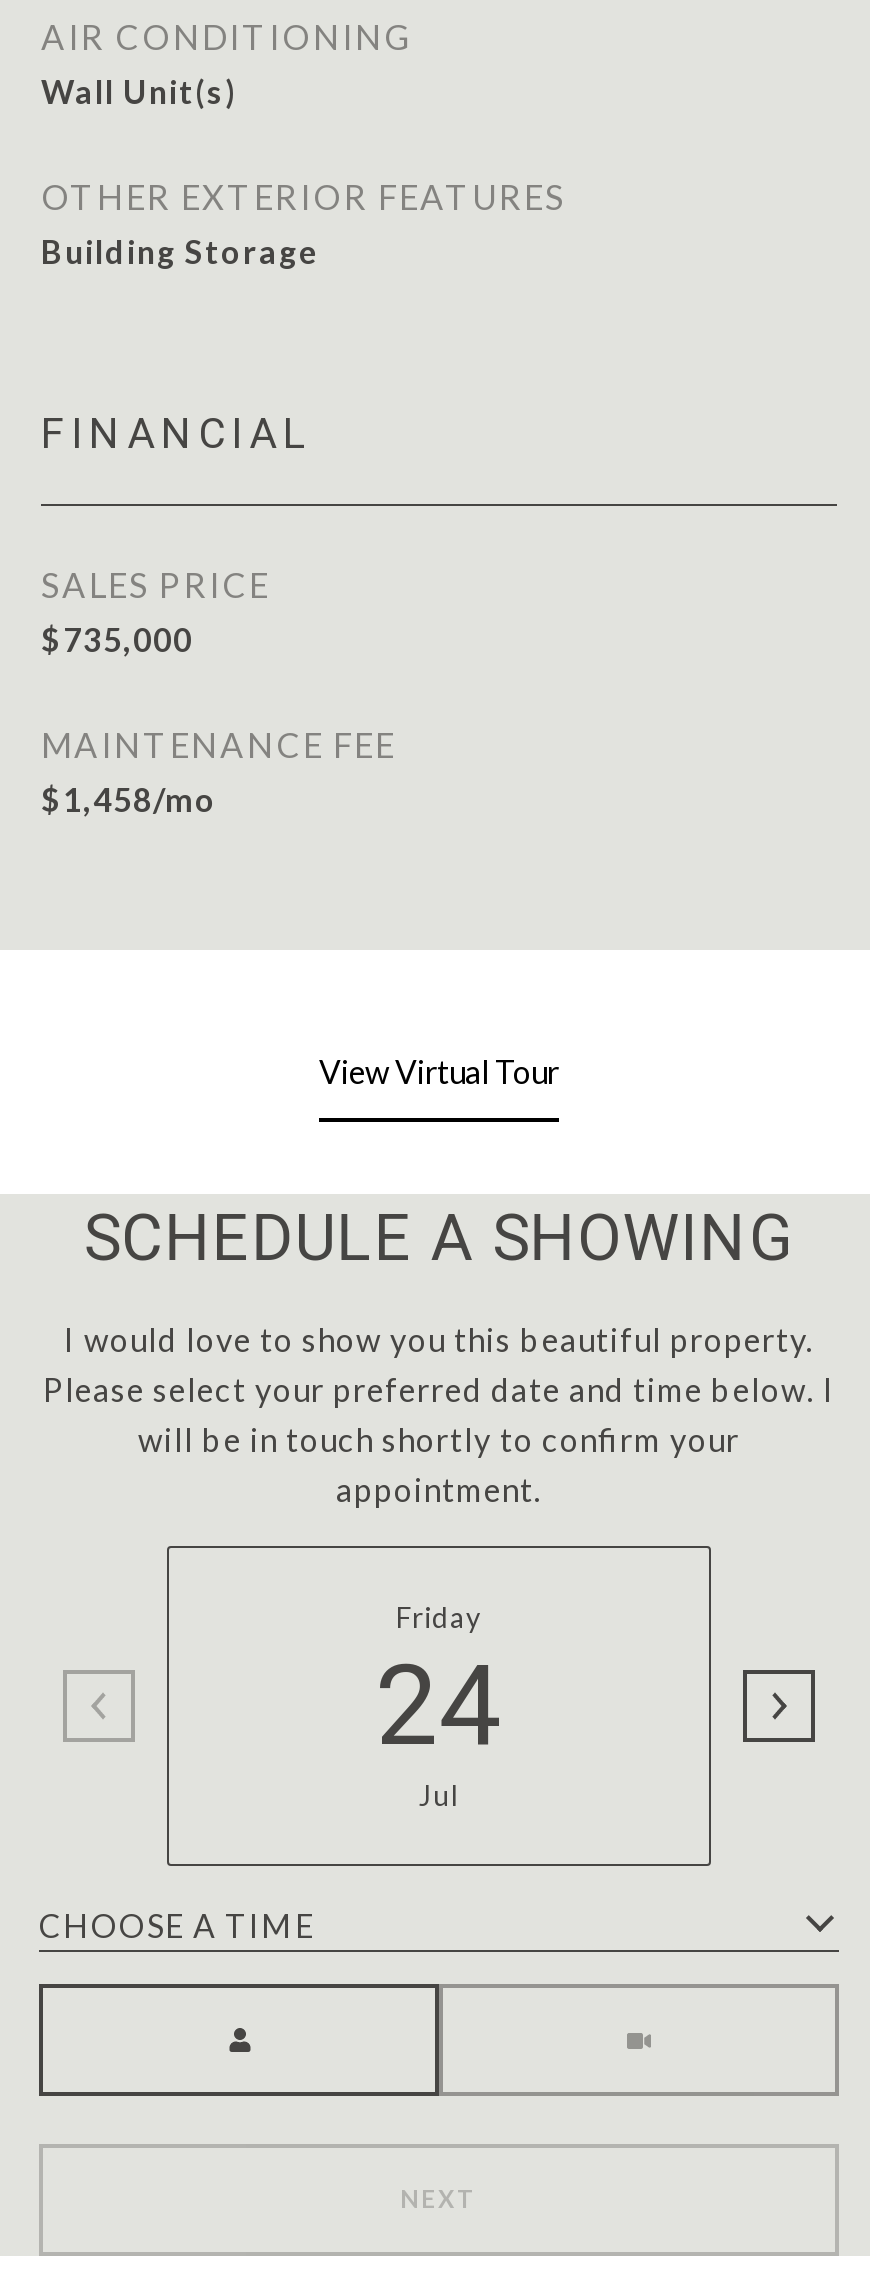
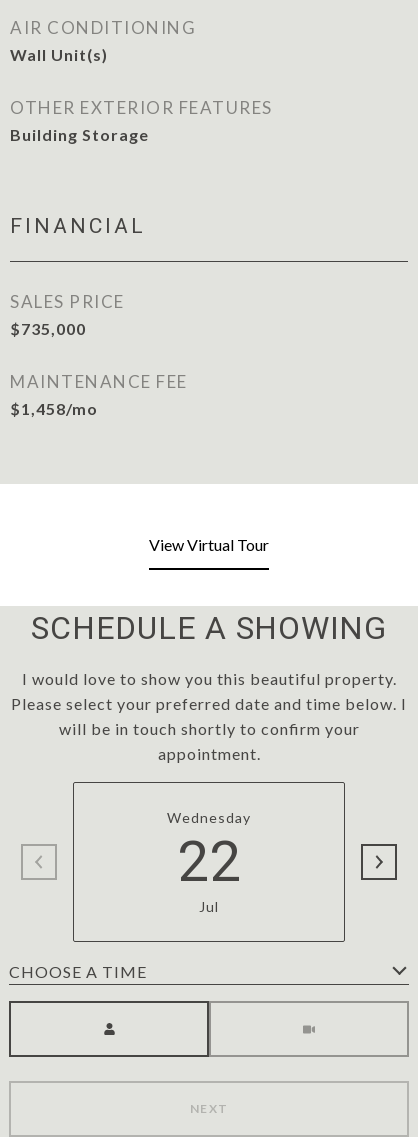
- Friday
- 24
+ Wednesday
+ 22
